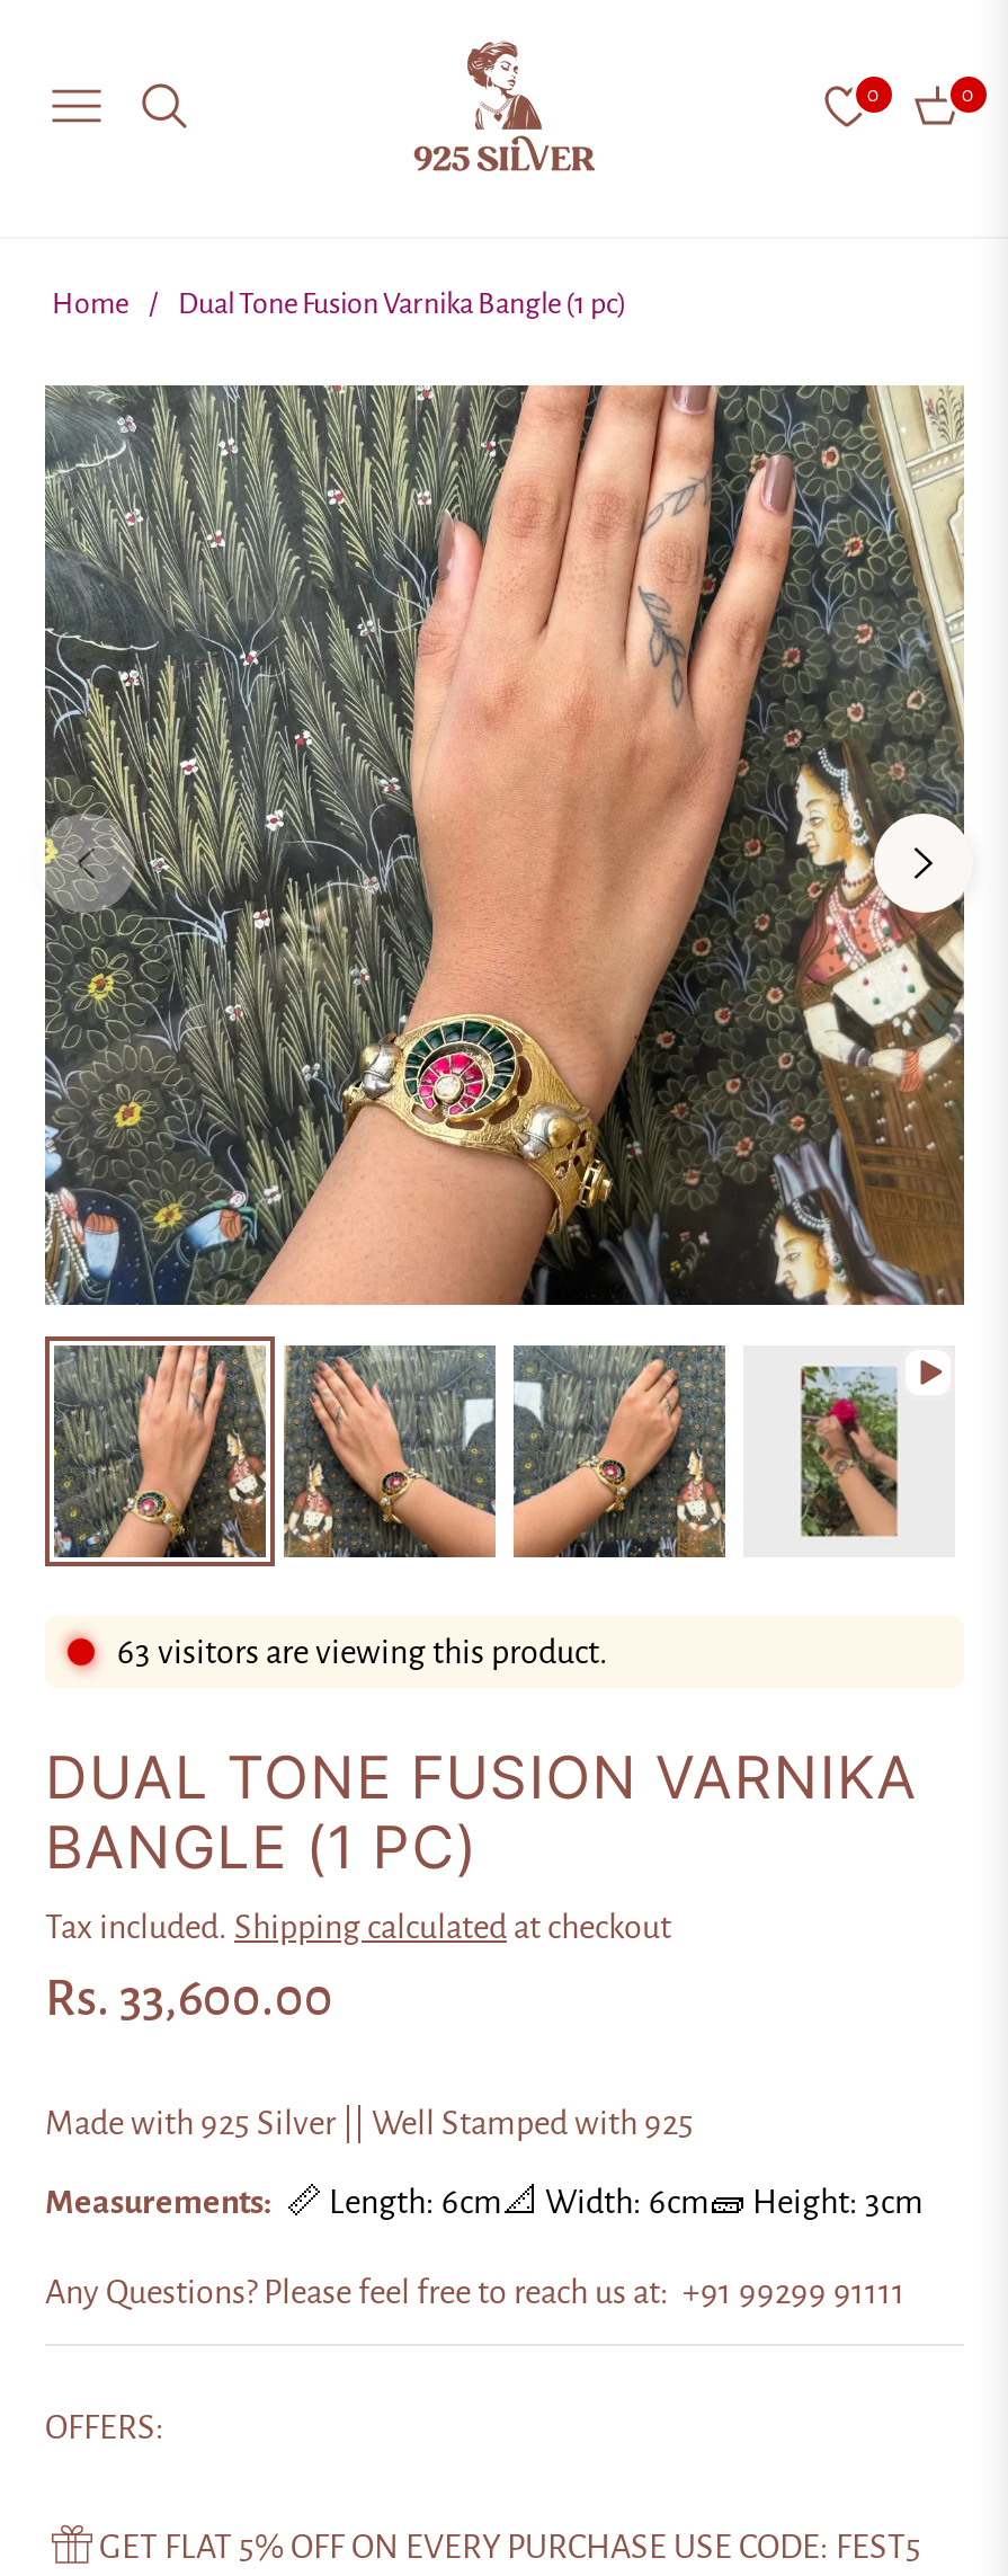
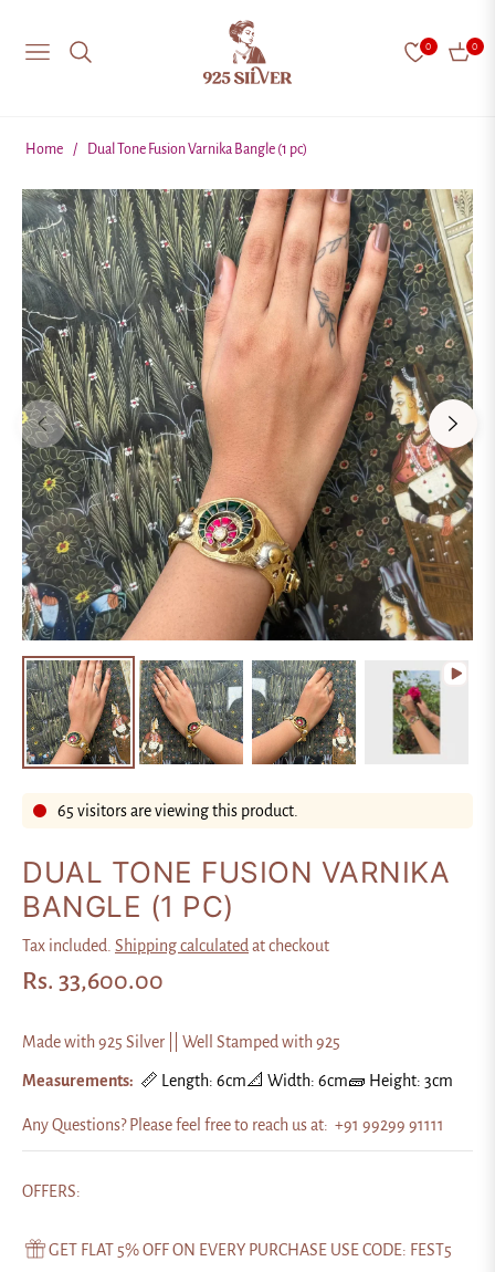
- 63 visitors are viewing this product.
+ 65 visitors are viewing this product.
